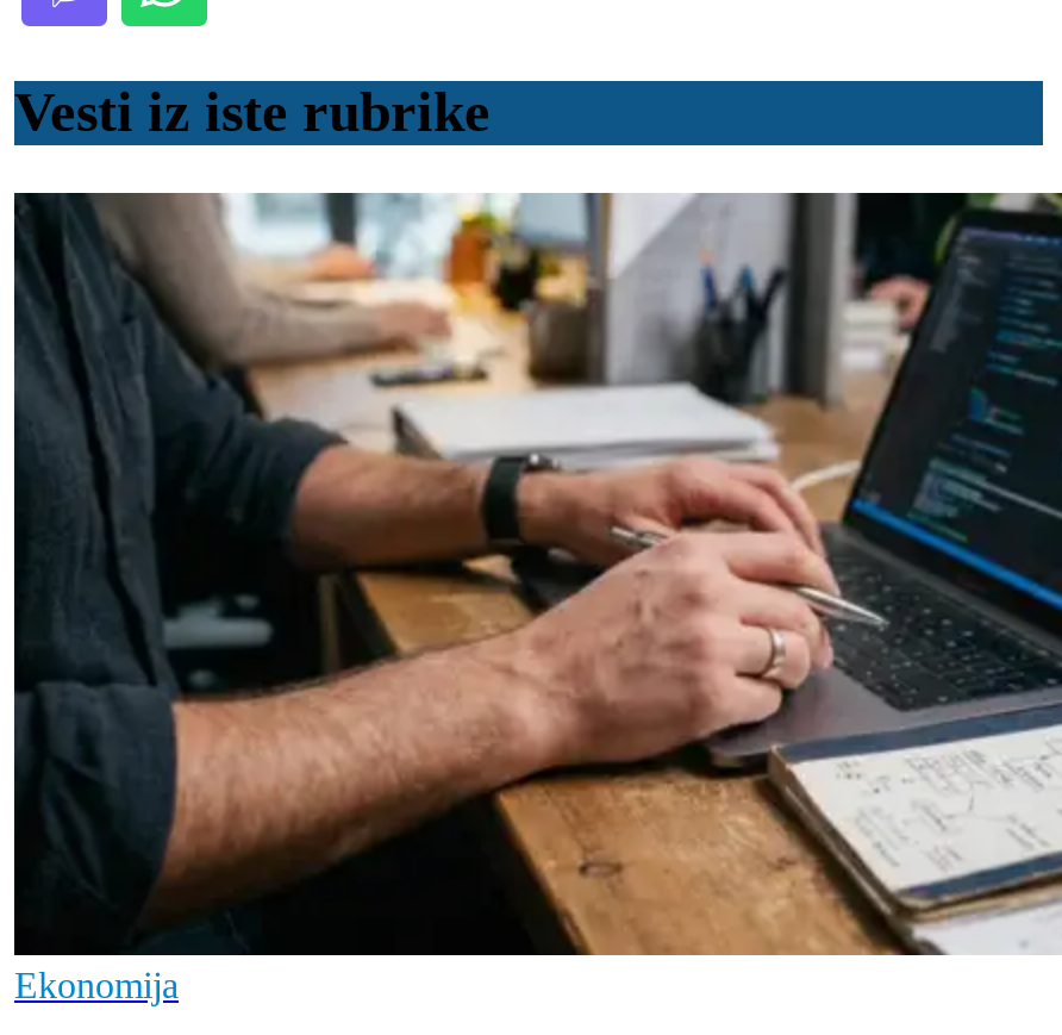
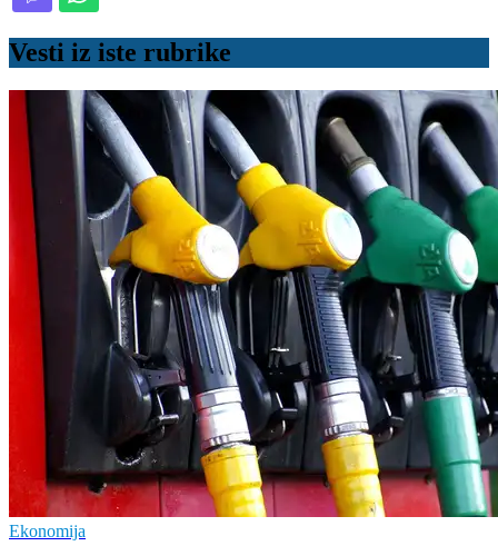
- [image]
+ [image]
